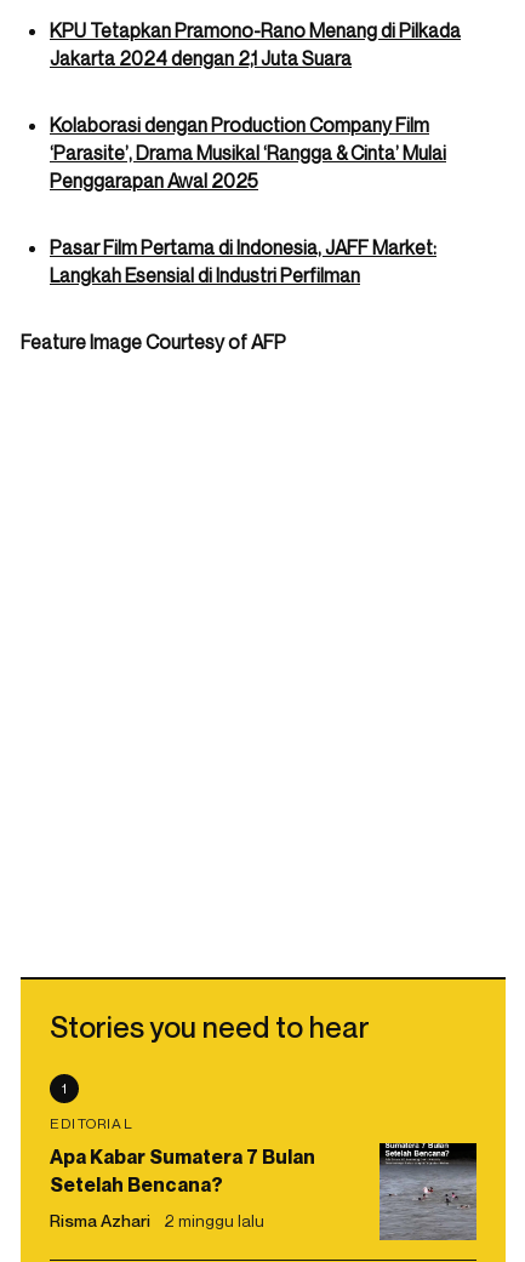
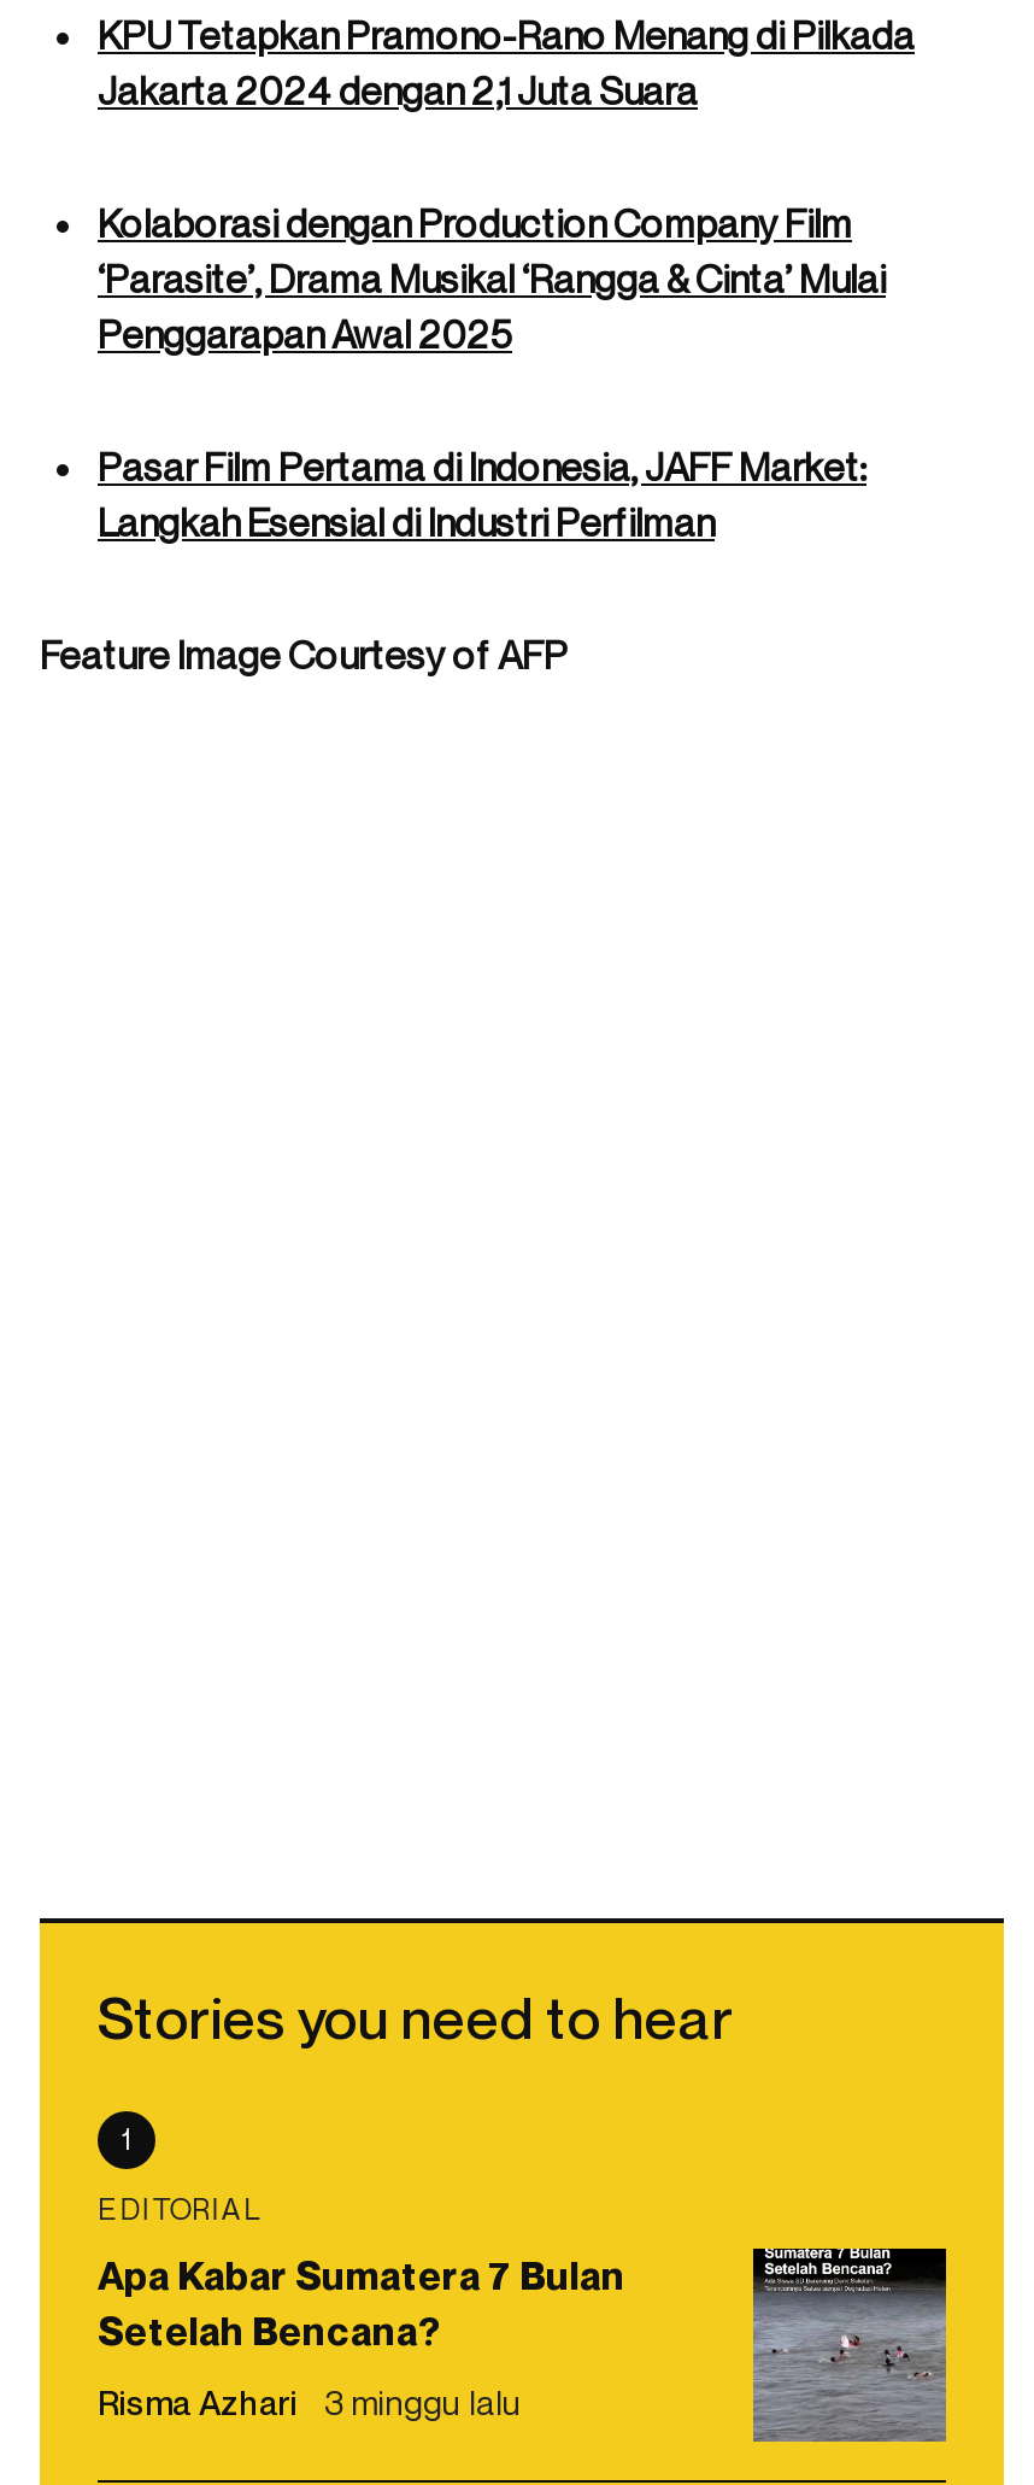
- Risma Azhari 2 minggu lalu
+ Risma Azhari 3 minggu lalu
